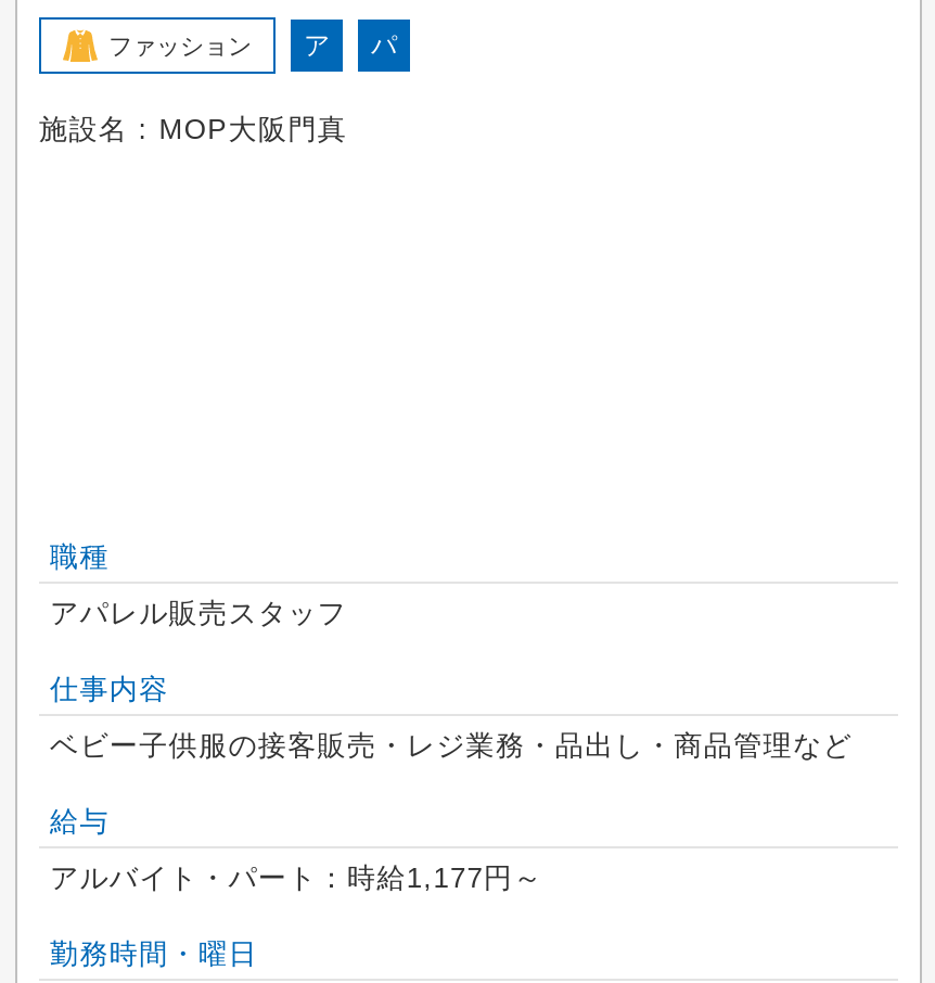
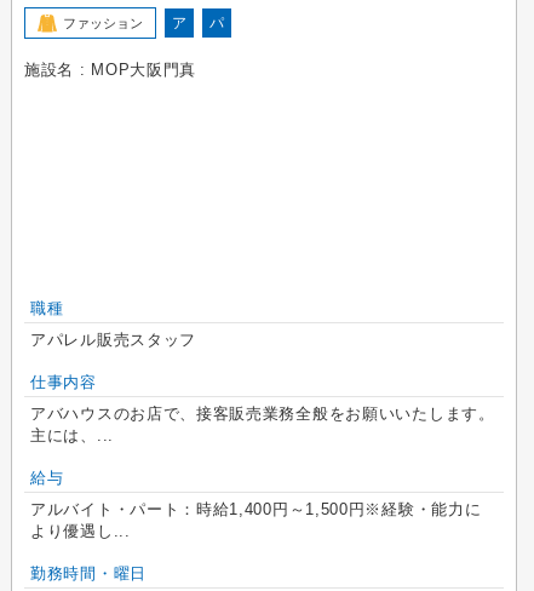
- ベビー子供服の接客販売・レジ業務・品出し・商品管理など
+ アバハウスのお店で、接客販売業務全般をお願いいたします。
+ 主には、...

- アルバイト・パート：時給1,177円～
+ アルバイト・パート：時給1,400円～1,500円※経験・能力に
+ より優遇し...
